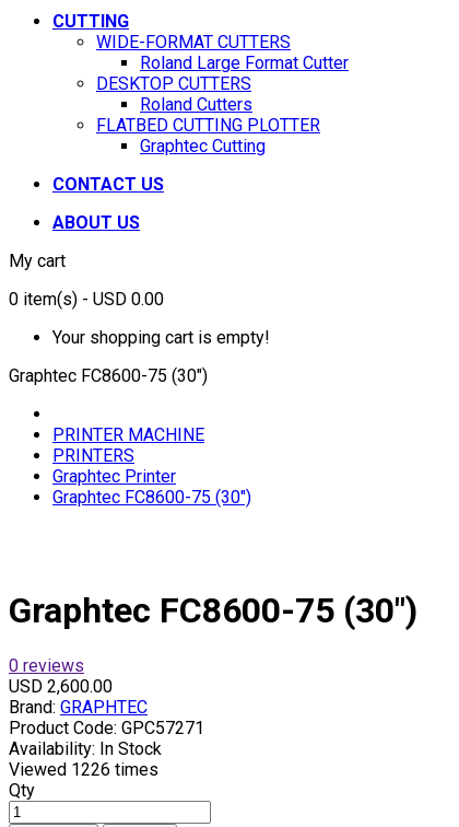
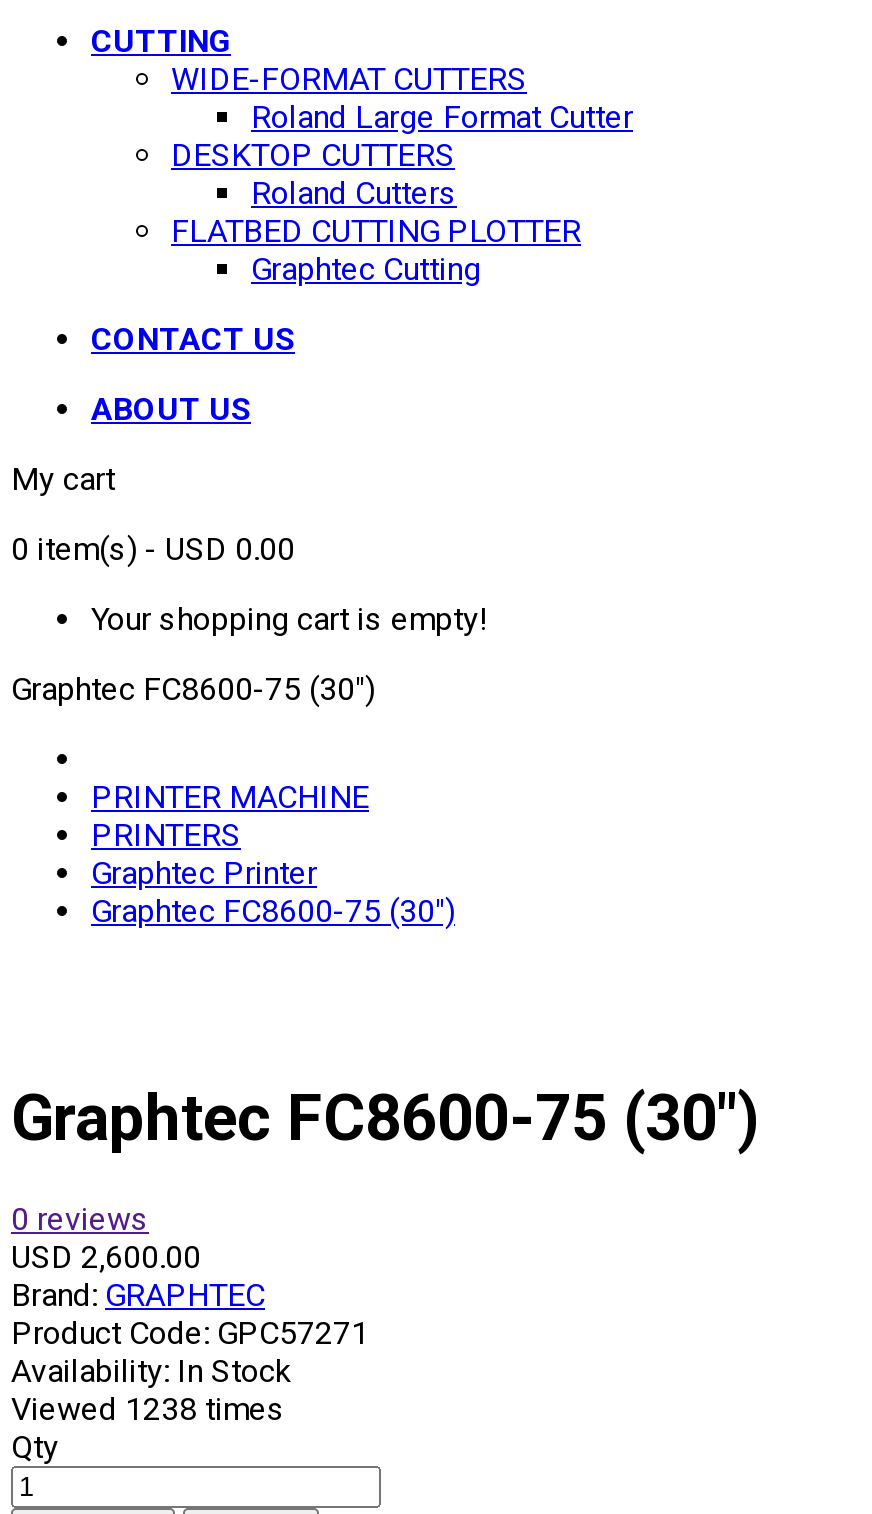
- Viewed 1226 times
+ Viewed 1238 times
